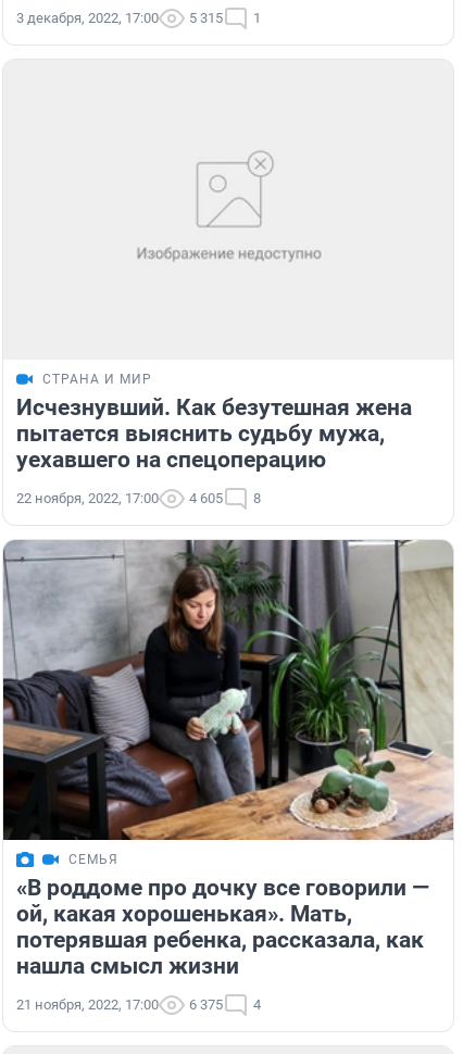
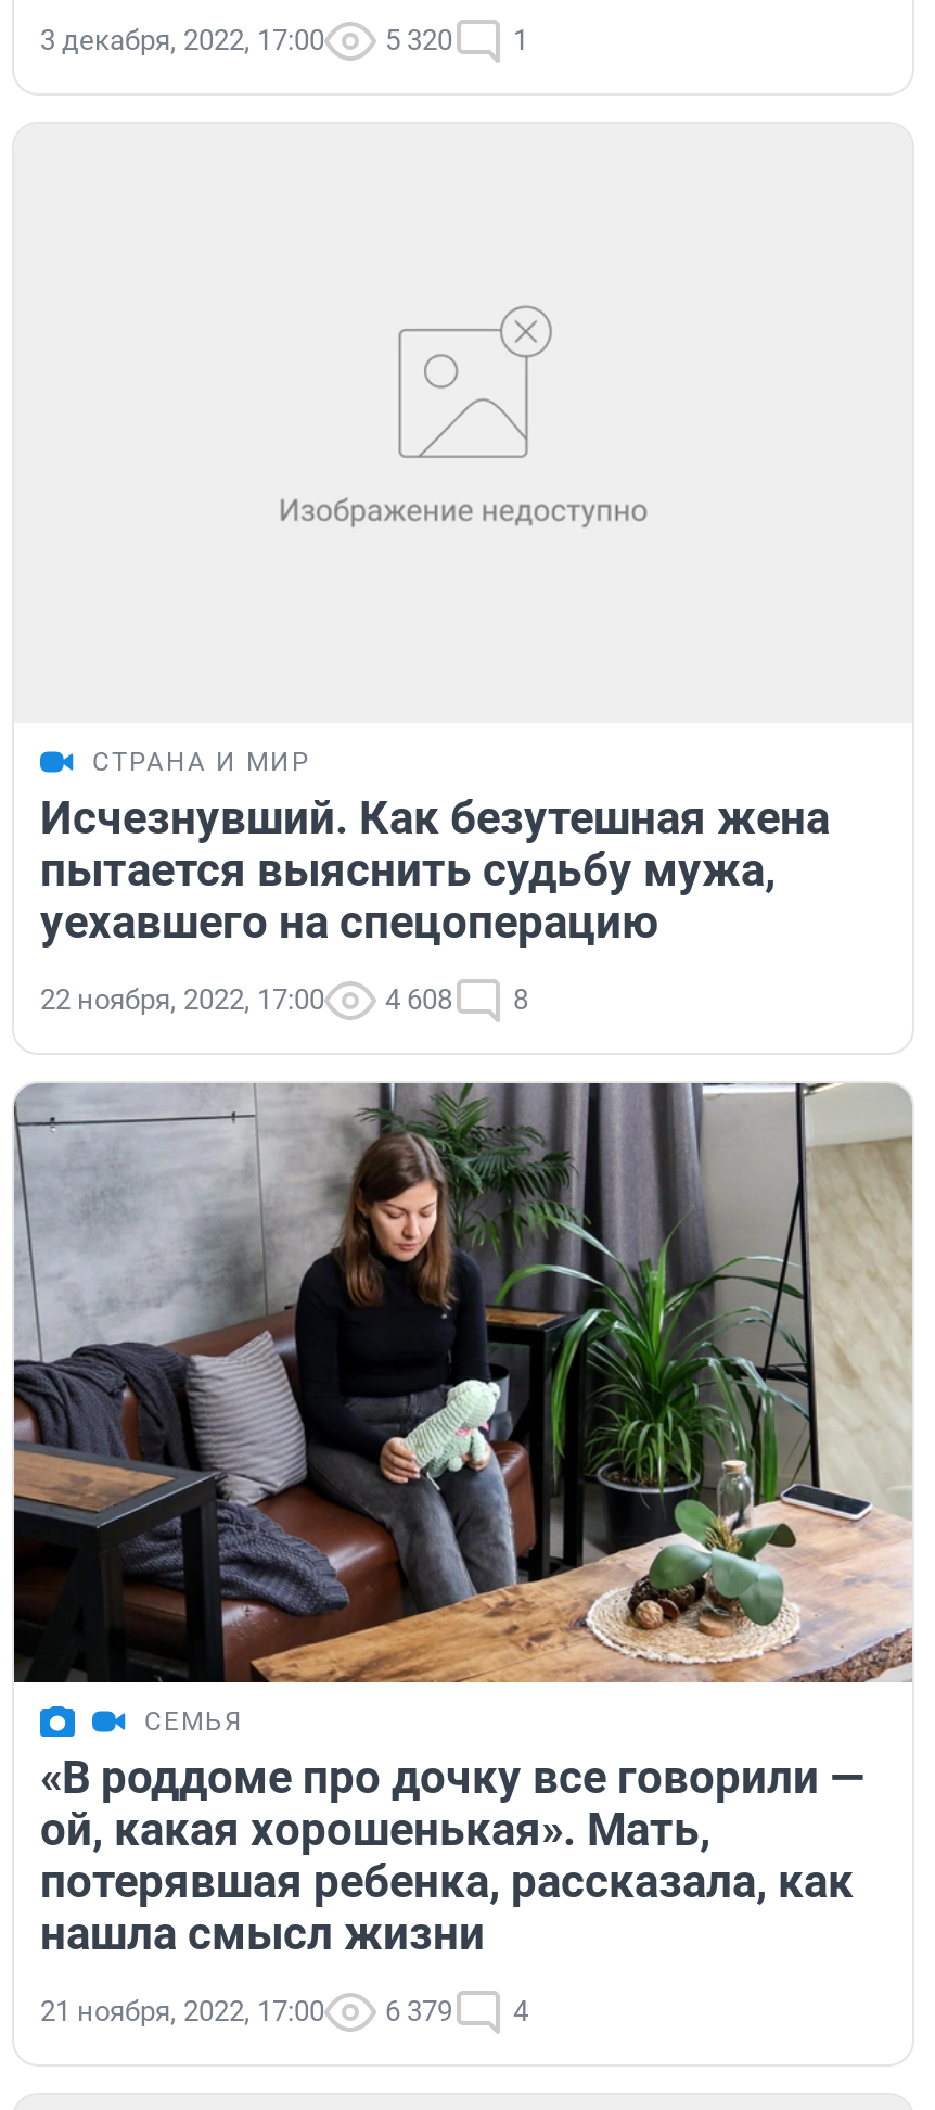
- 5 315
+ 5 320

- 22 ноября, 2022, 17:00 4 605 8
+ 22 ноября, 2022, 17:00 4 608 8

- 21 ноября, 2022, 17:00 6 375 4
+ 21 ноября, 2022, 17:00 6 379 4
